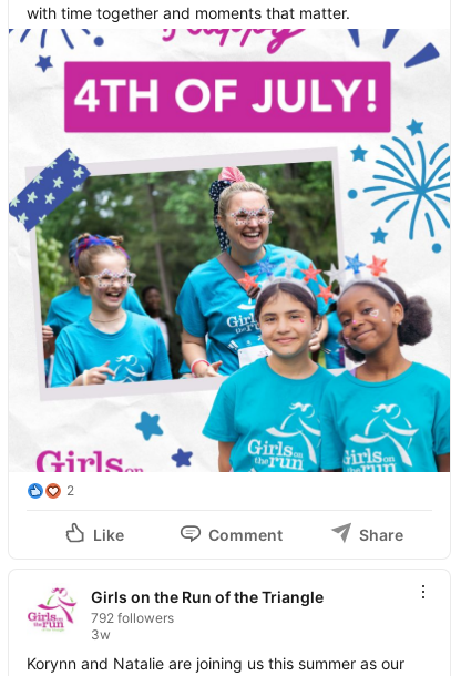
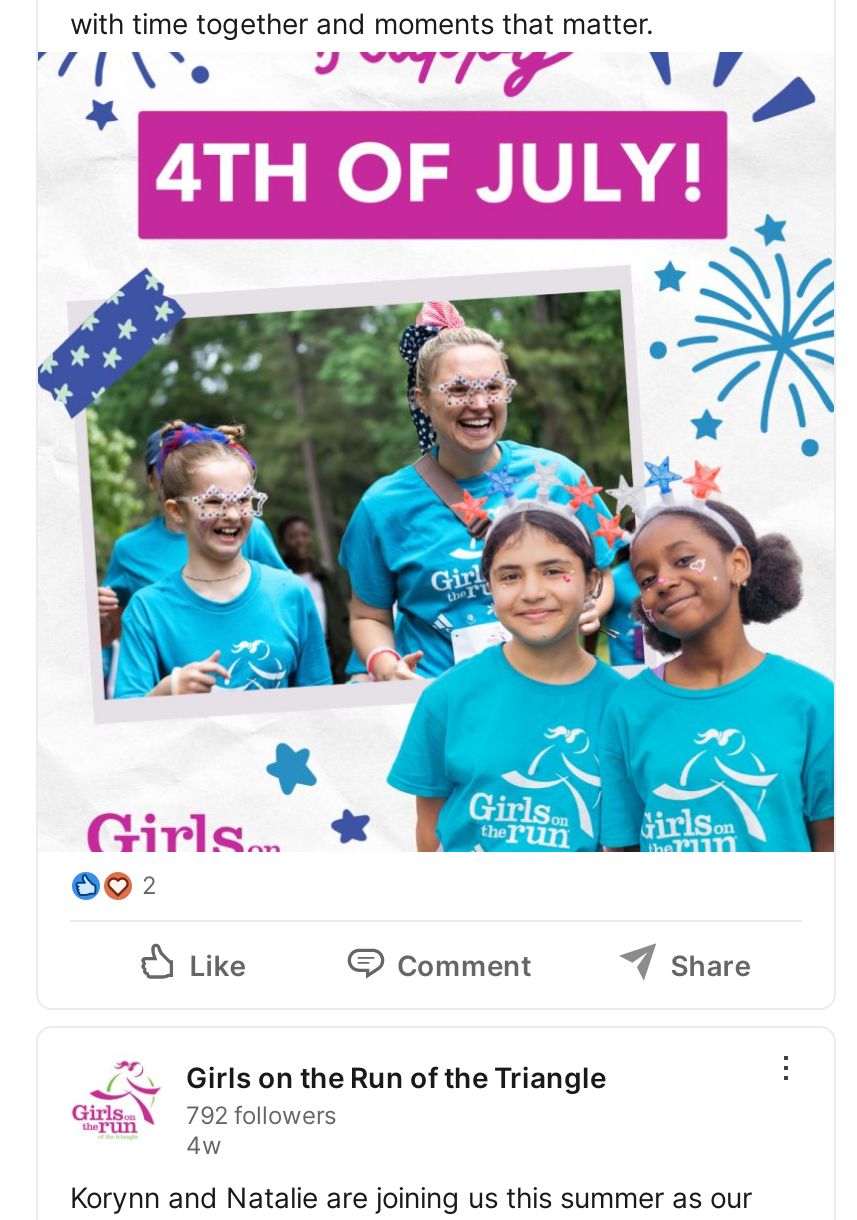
- 3w
+ 4w
